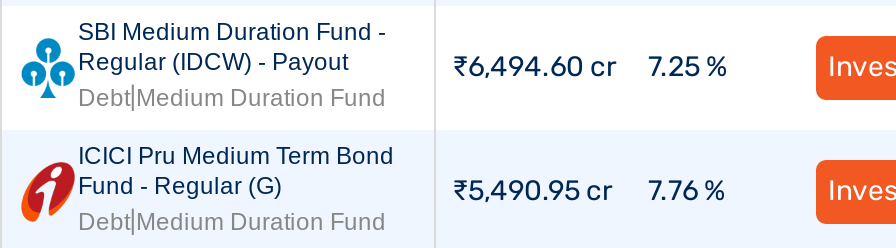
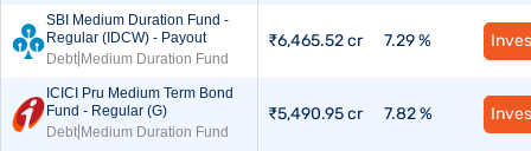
- ₹6,494.60 cr
+ ₹6,465.52 cr

- 7.25 %
+ 7.29 %

- ₹5,490.95 cr 7.76 %
+ ₹5,490.95 cr 7.82 %
